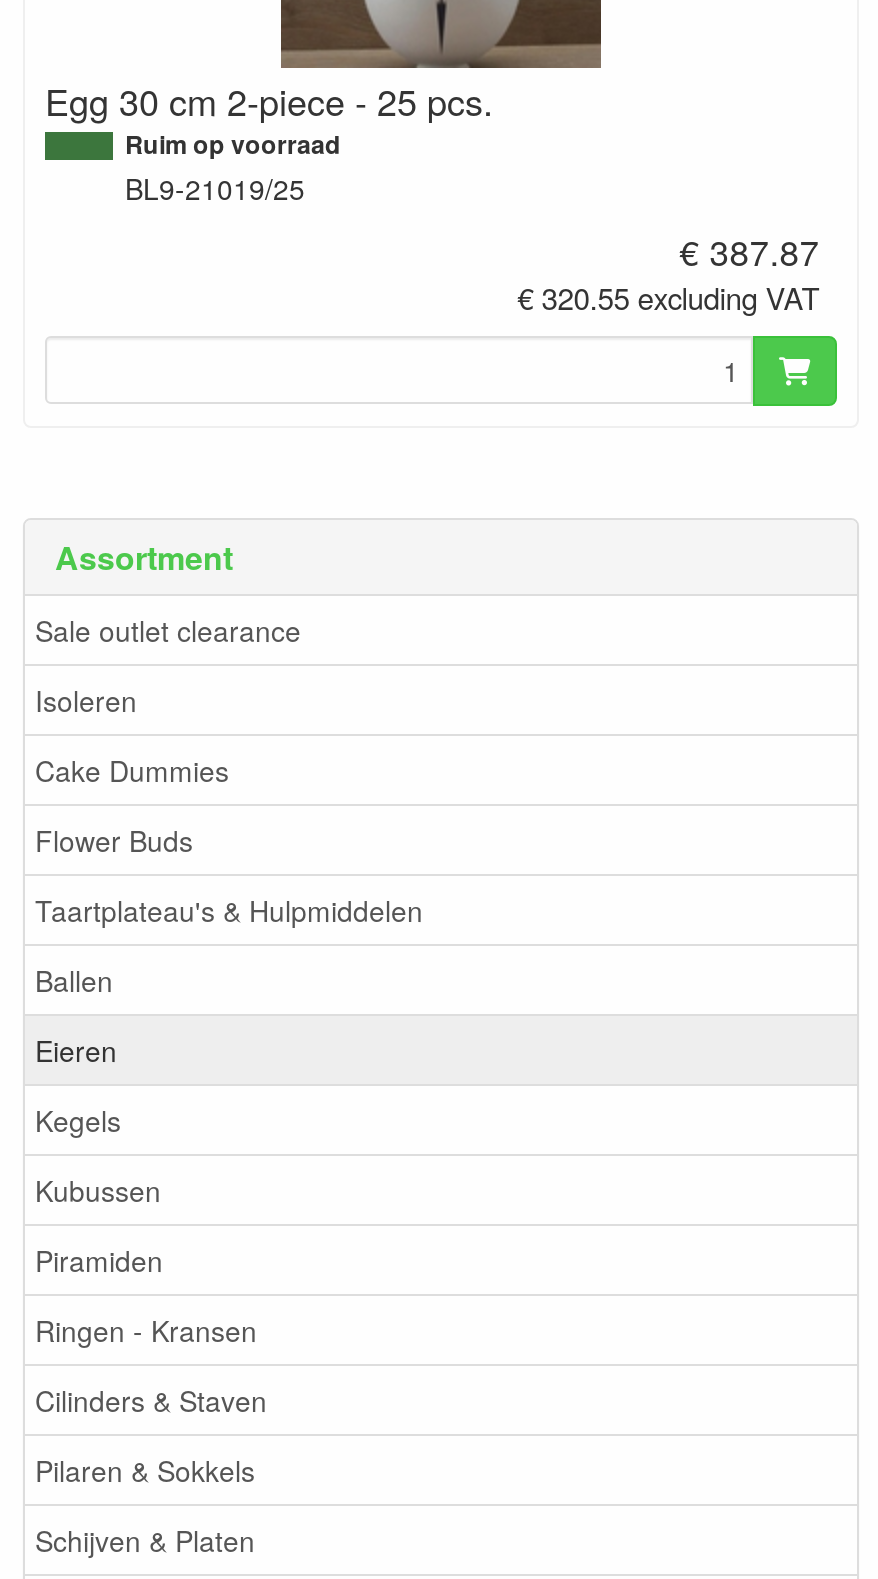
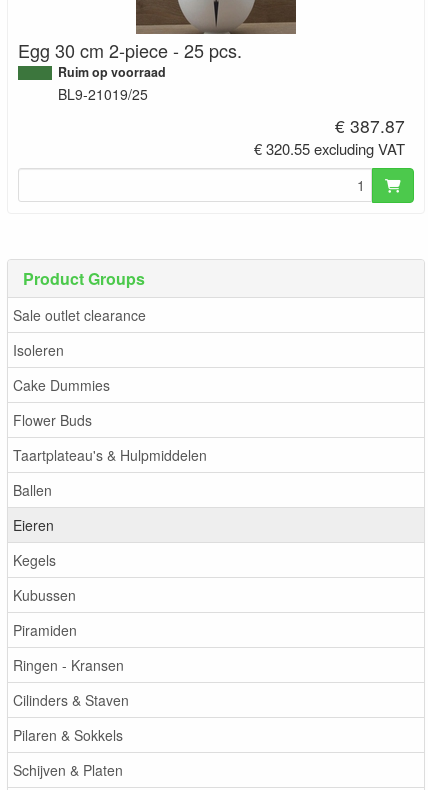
- Assortment
+ Product Groups
